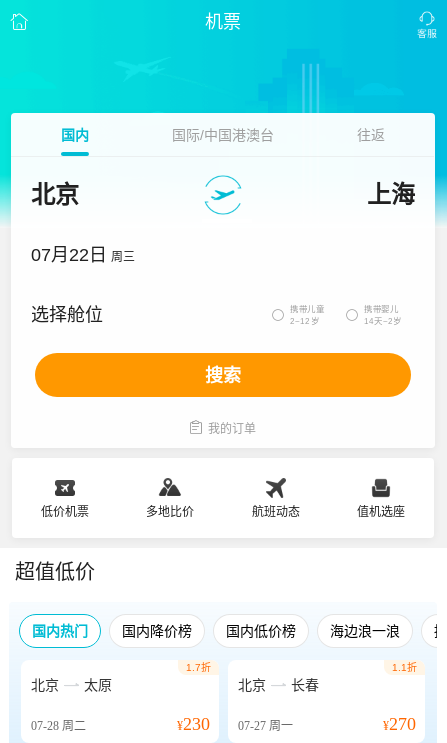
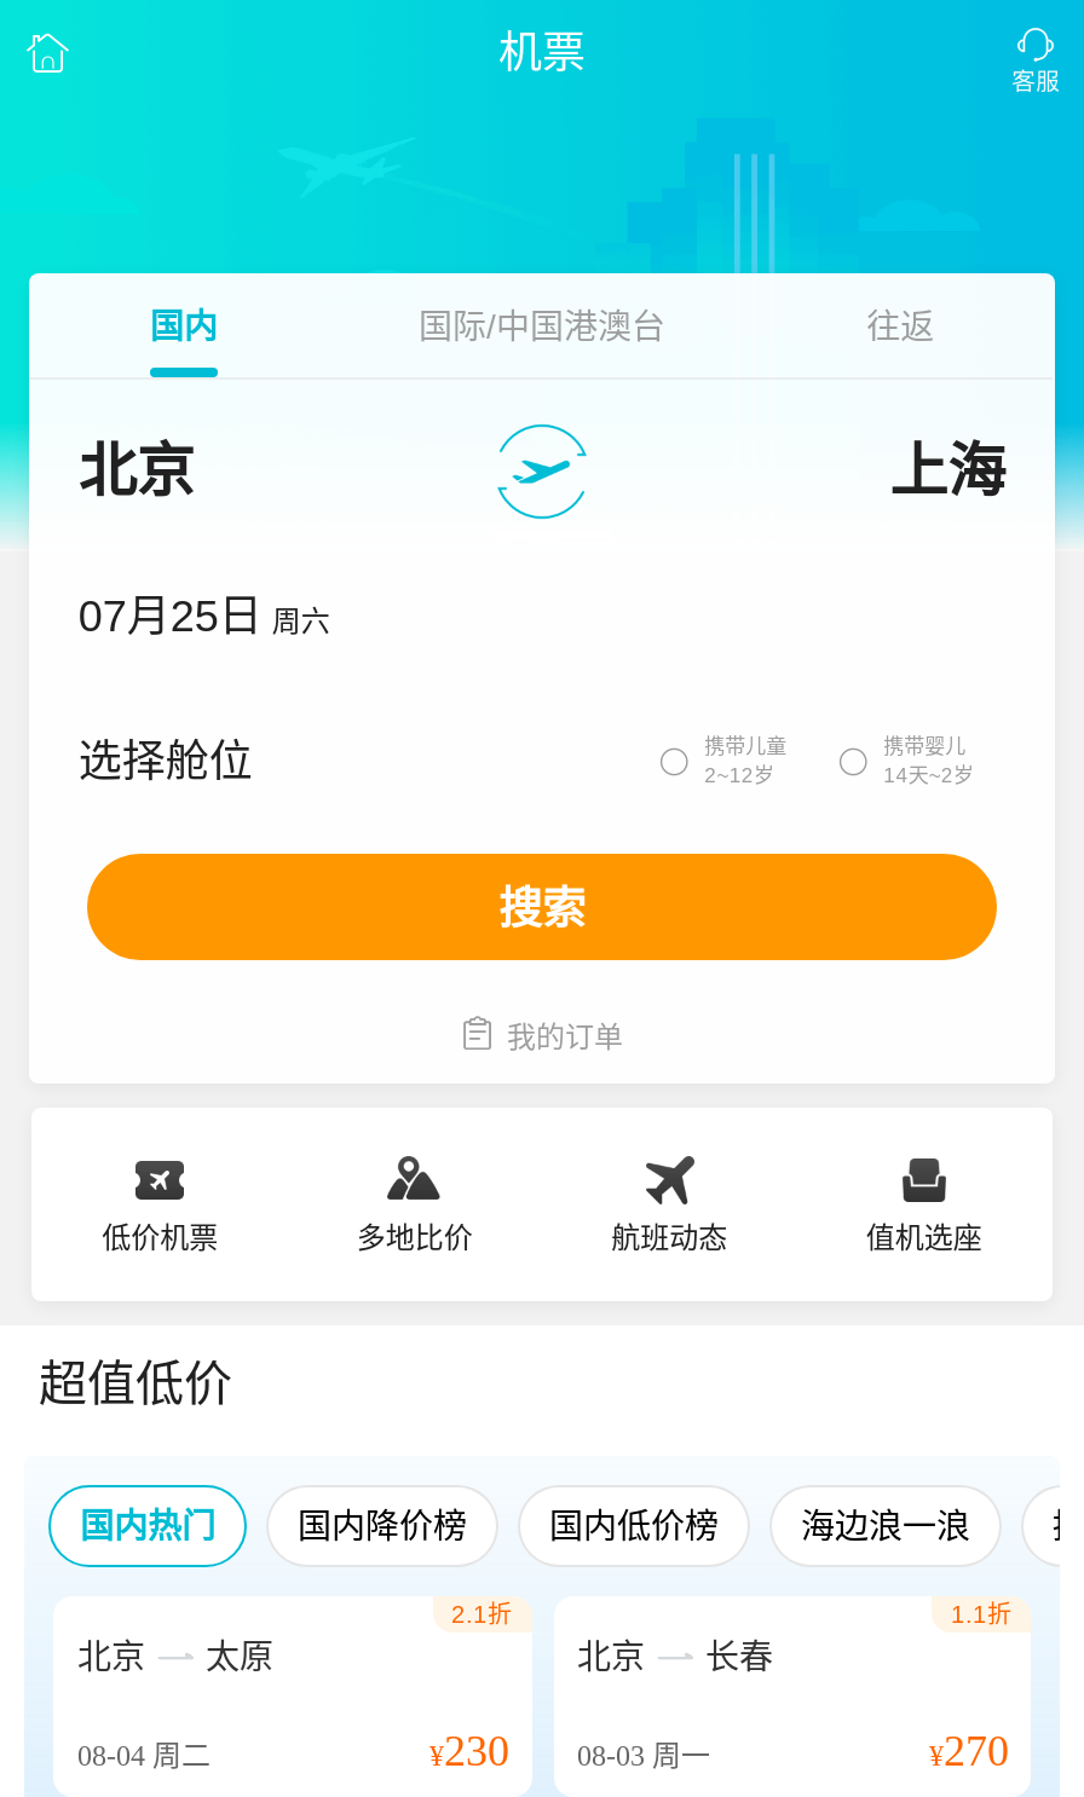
- 07月22日 周三
+ 07月25日 周六

- 1.7折
+ 2.1折

- 07-28周二
+ 08-04周二

- ¥230 07-27周一
+ ¥230 08-03周一
